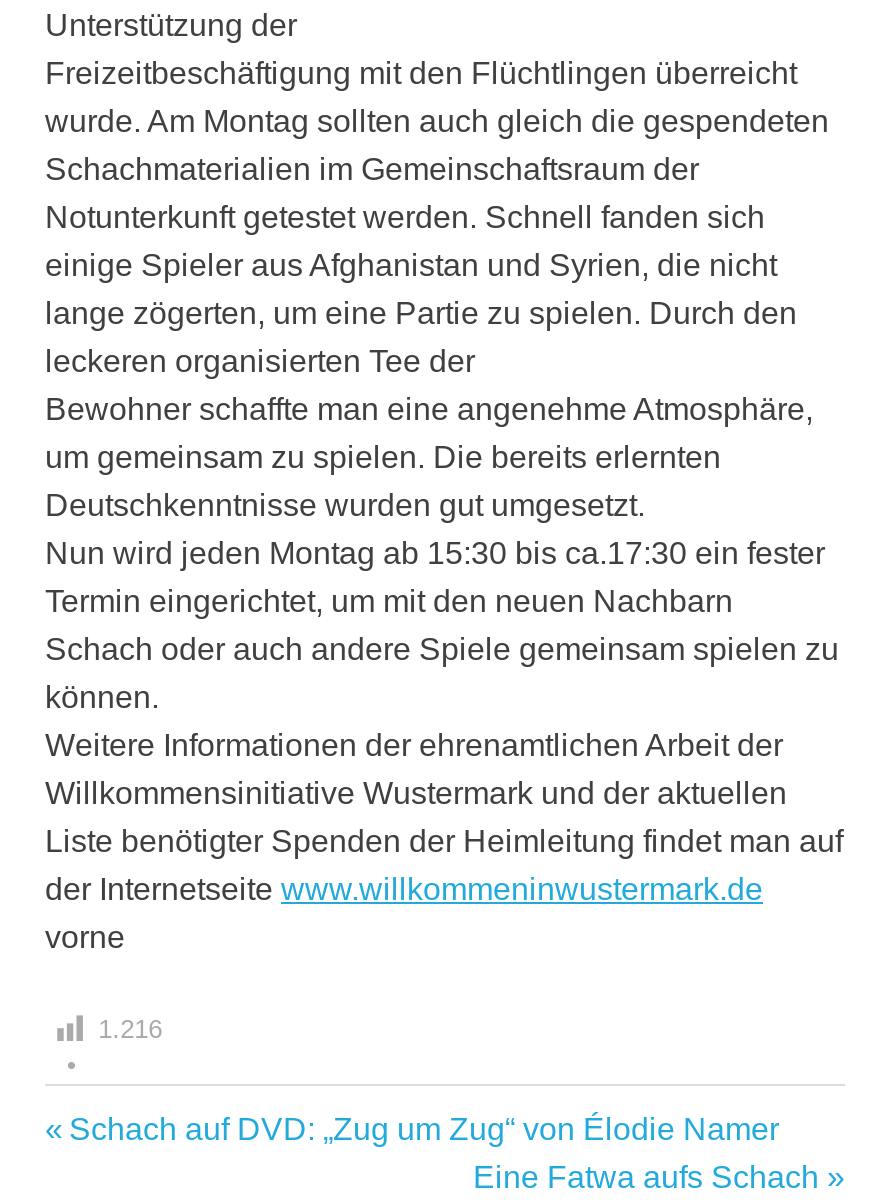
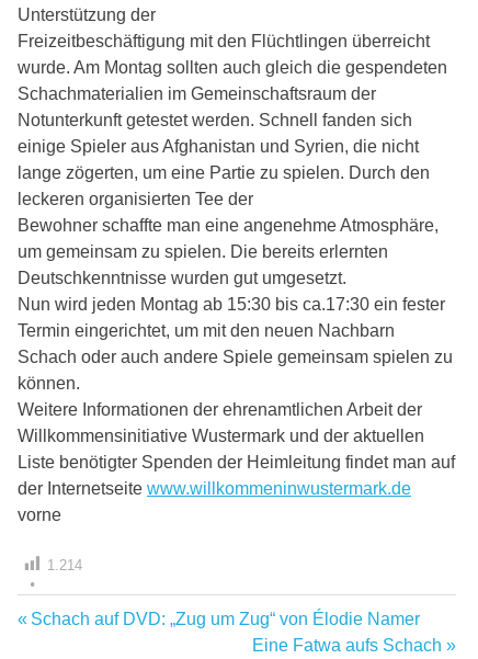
- 1.216
+ 1.214
